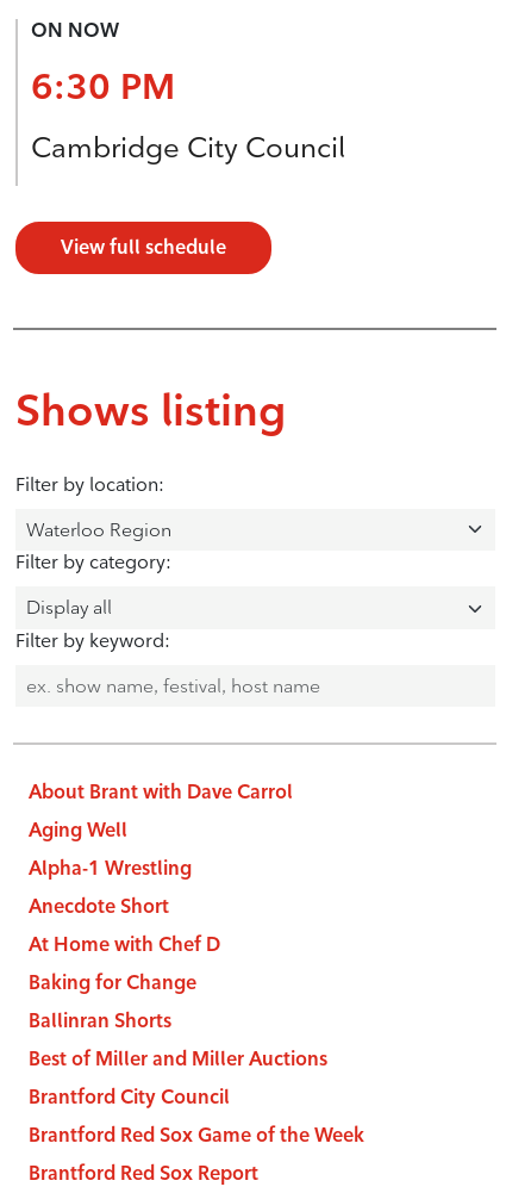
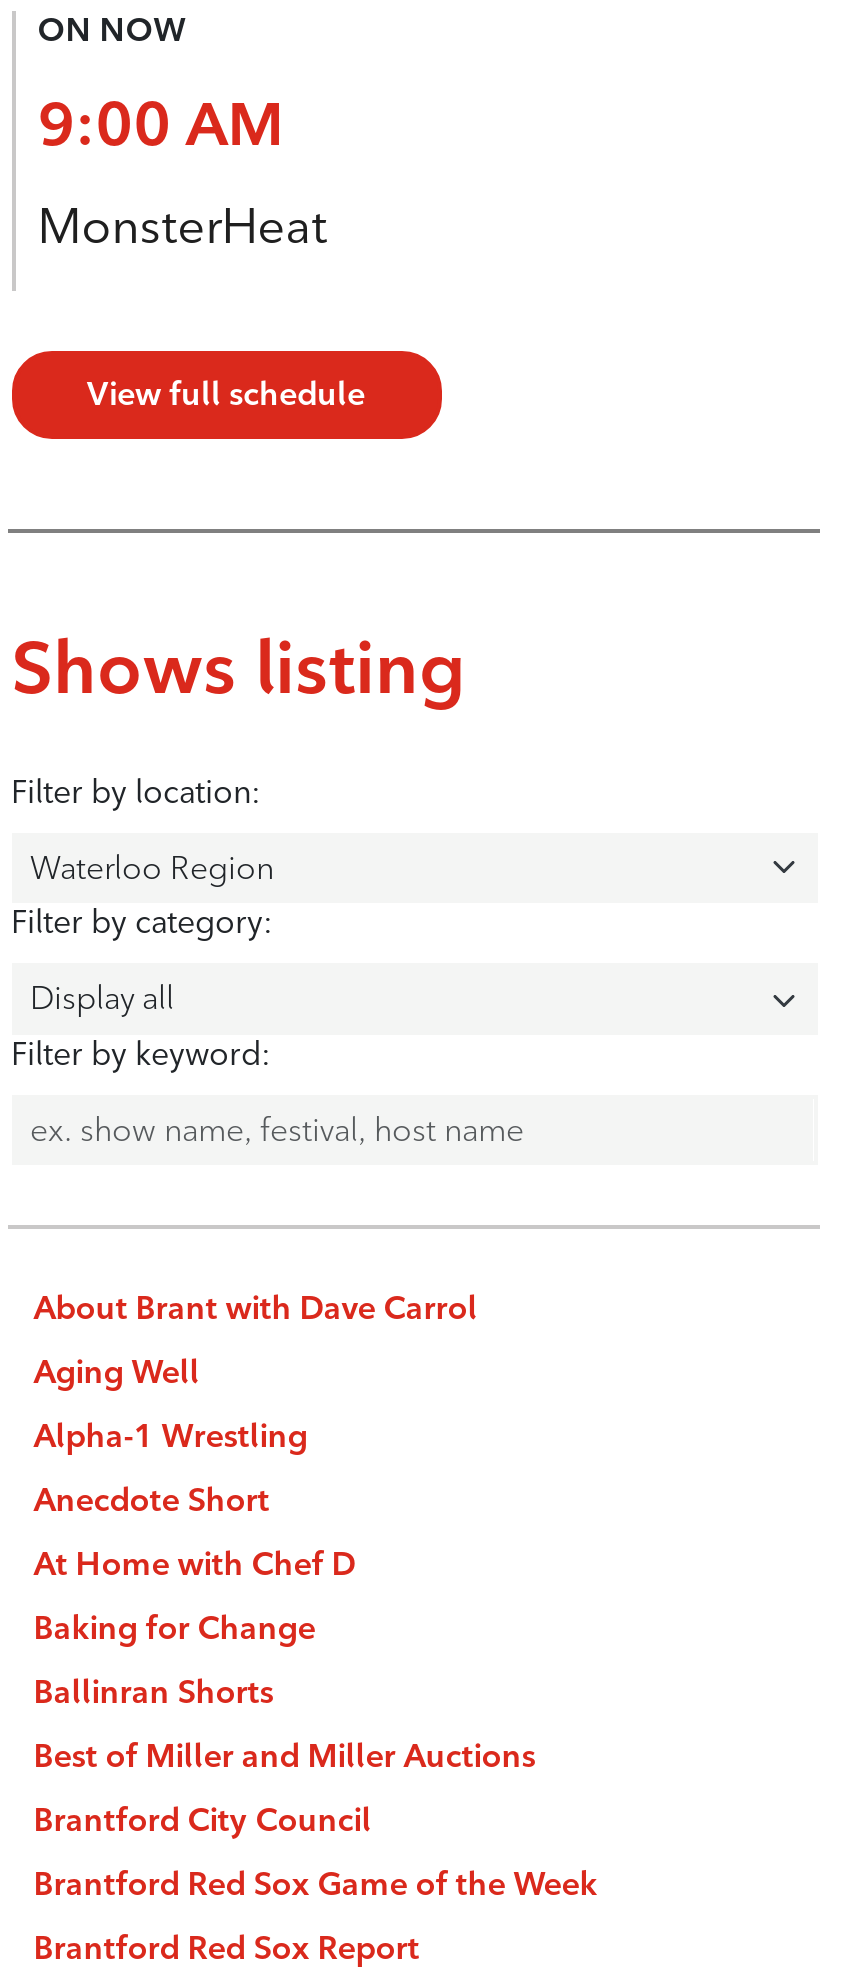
- 6:30 PM
+ 9:00 AM

- Cambridge City Council
+ MonsterHeat
